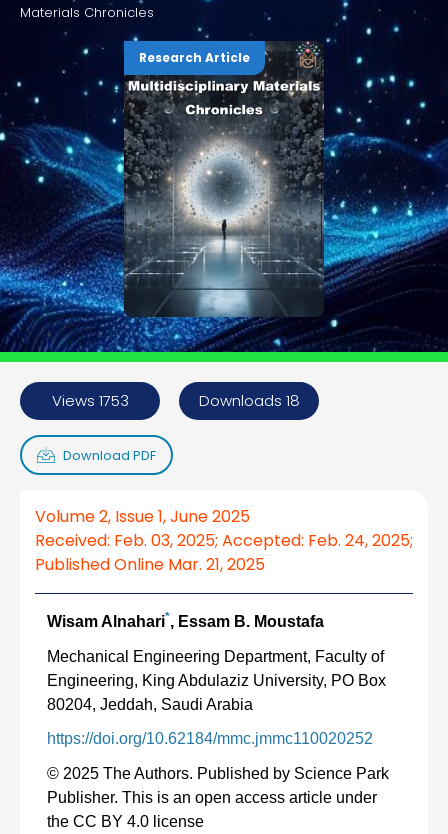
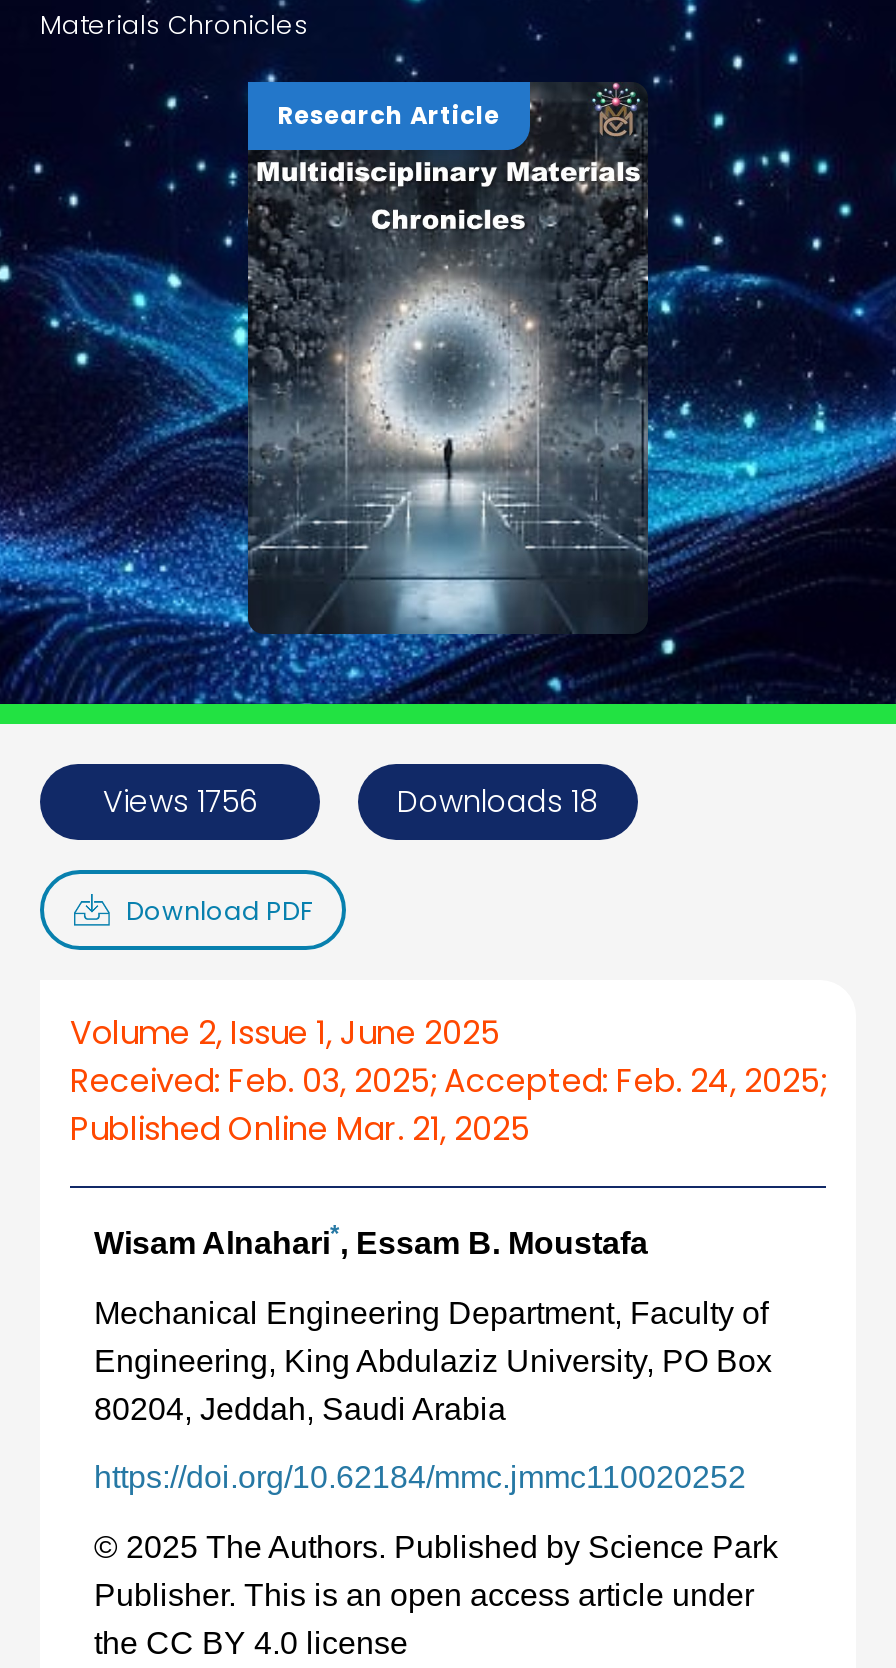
- Views 1753
+ Views 1756
